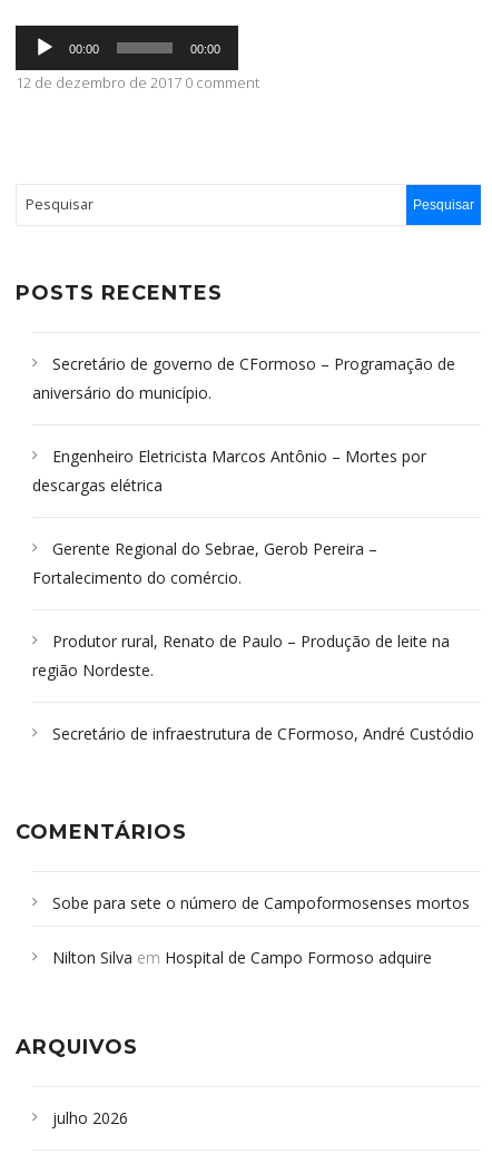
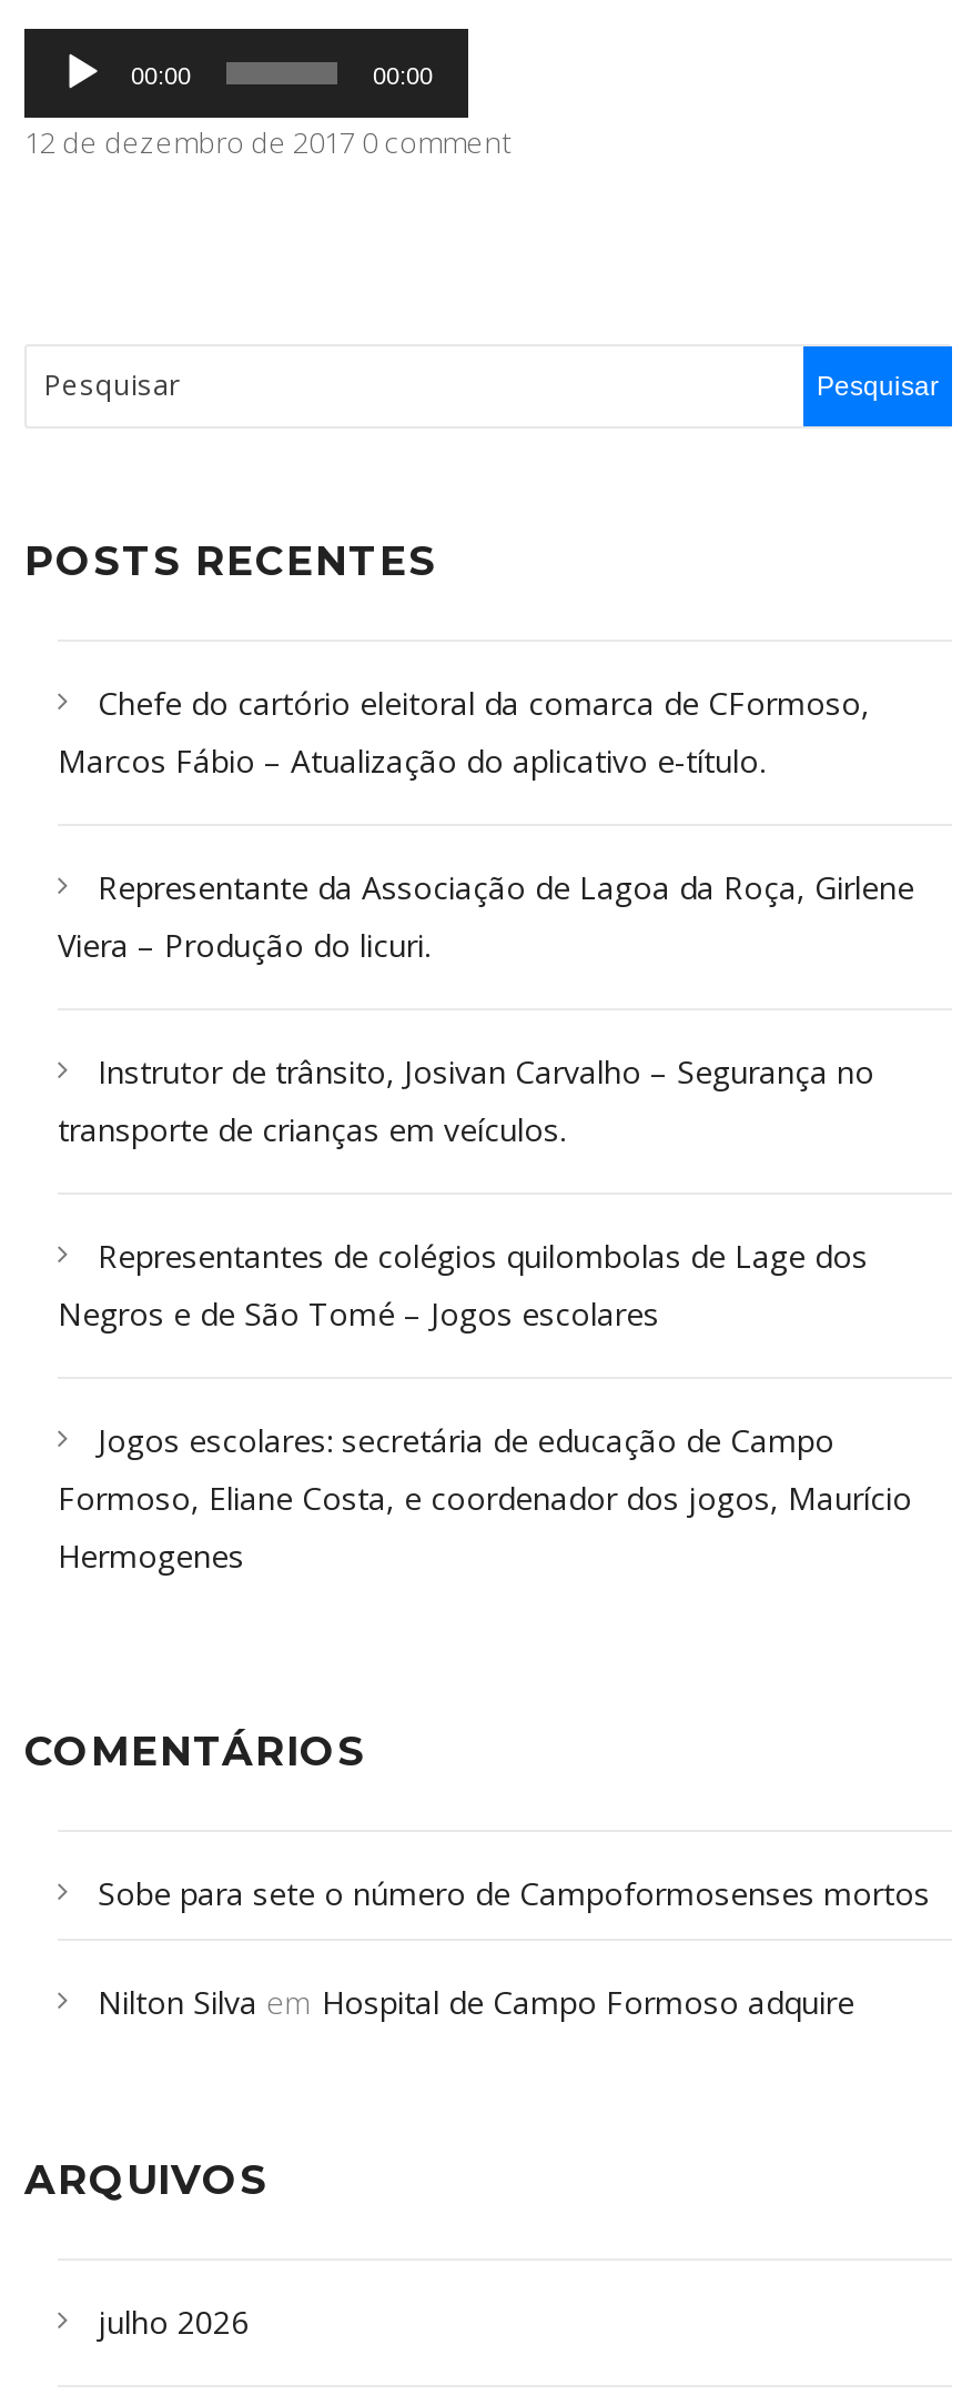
- Secretário de governo de CFormoso – Programação de
- aniversário do município.
+ Chefe do cartório eleitoral da comarca de CFormoso,
+ Marcos Fábio – Atualização do aplicativo e-título.

- Engenheiro Eletricista Marcos Antônio – Mortes por
- descargas elétrica
+ Representante da Associação de Lagoa da Roça, Girlene
+ Viera – Produção do licuri.

- Gerente Regional do Sebrae, Gerob Pereira –
- Fortalecimento do comércio.
+ Instrutor de trânsito, Josivan Carvalho – Segurança no
+ transporte de crianças em veículos.

- Produtor rural, Renato de Paulo – Produção de leite na
- região Nordeste.
+ Representantes de colégios quilombolas de Lage dos
+ Negros e de São Tomé – Jogos escolares

- Secretário de infraestrutura de CFormoso, André Custódio
+ Jogos escolares: secretária de educação de Campo
+ Formoso, Eliane Costa, e coordenador dos jogos, Maurício
+ Hermogenes
